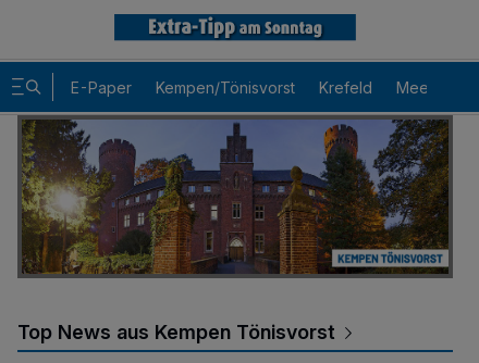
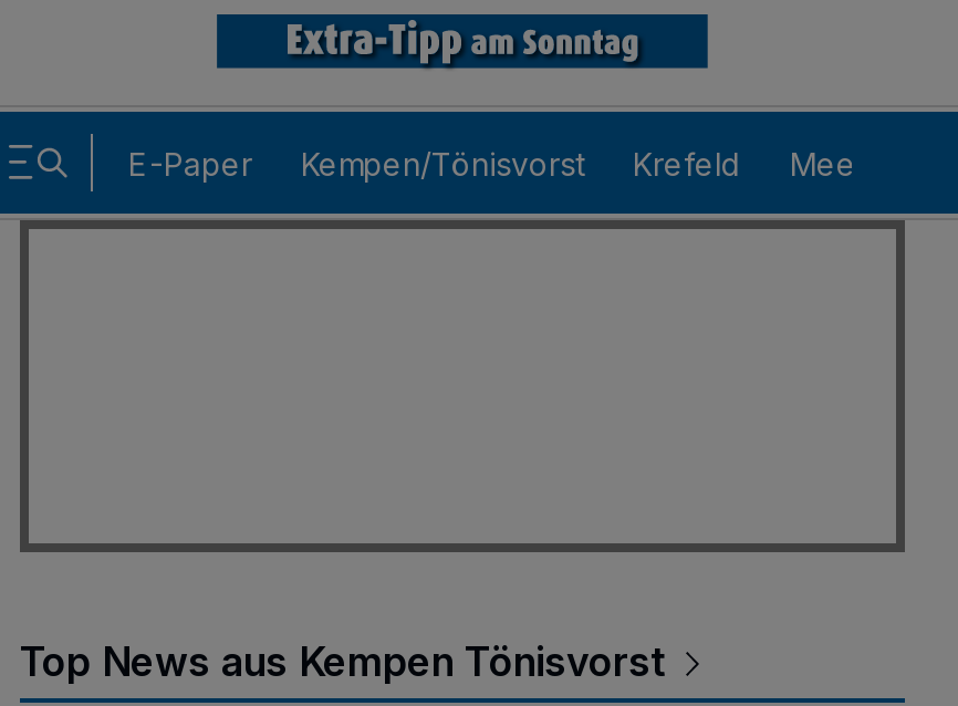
- [image]
